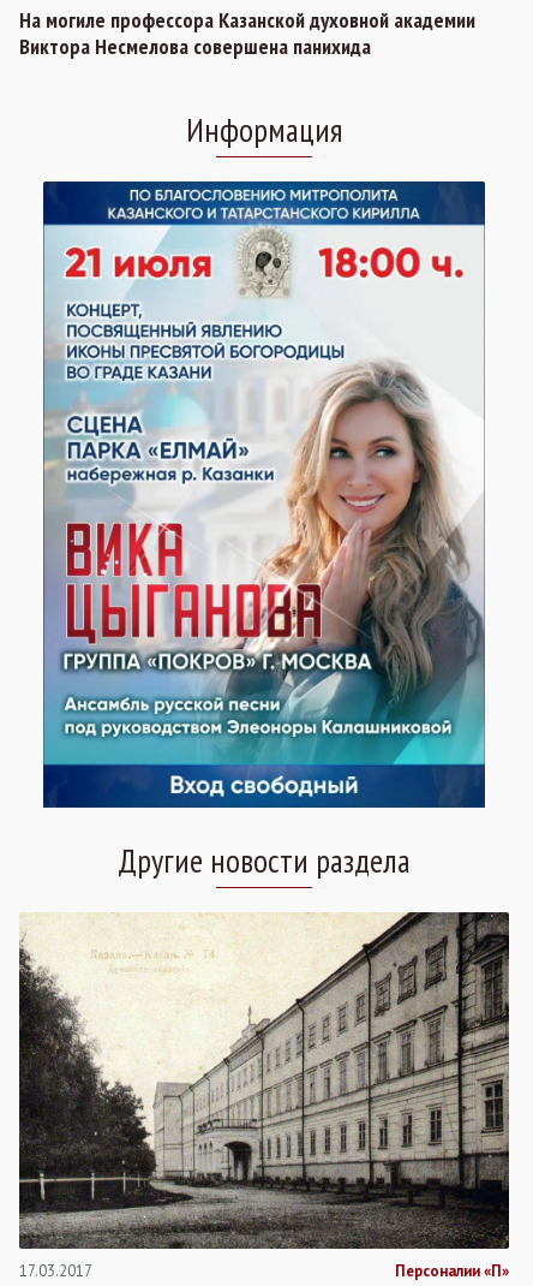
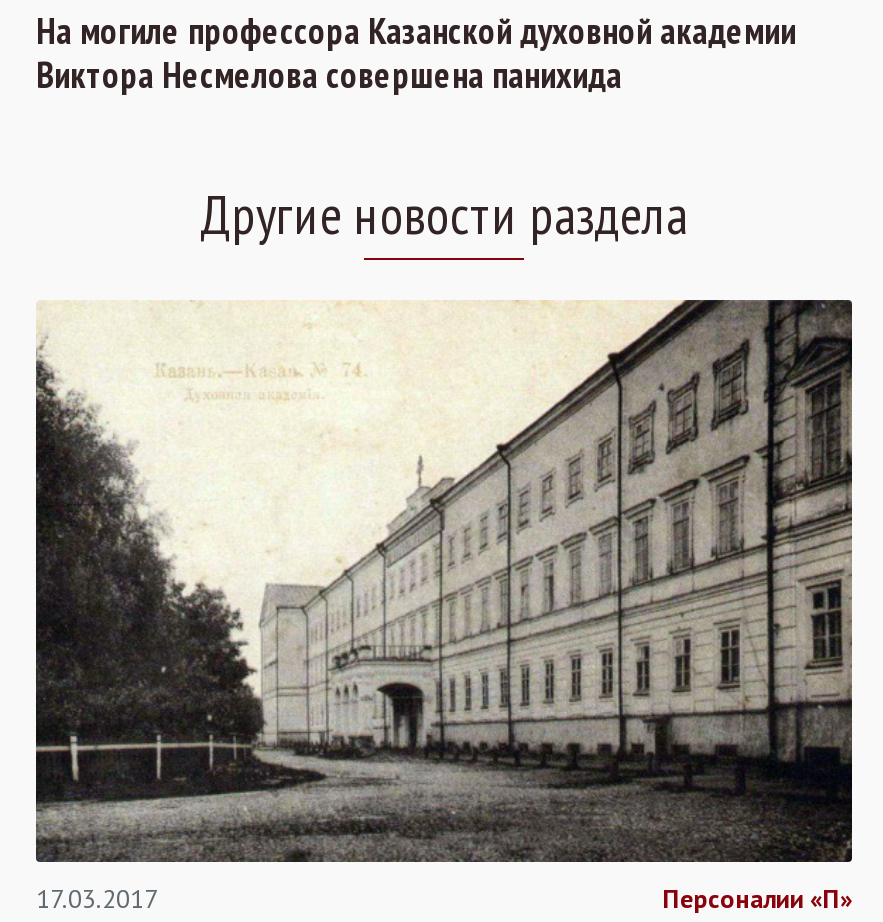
- Информация

- [image]
